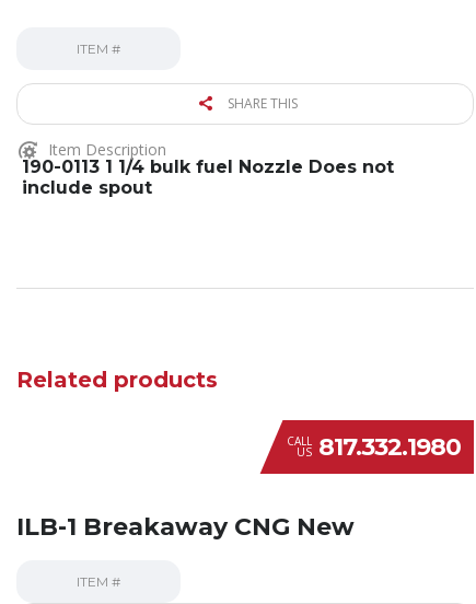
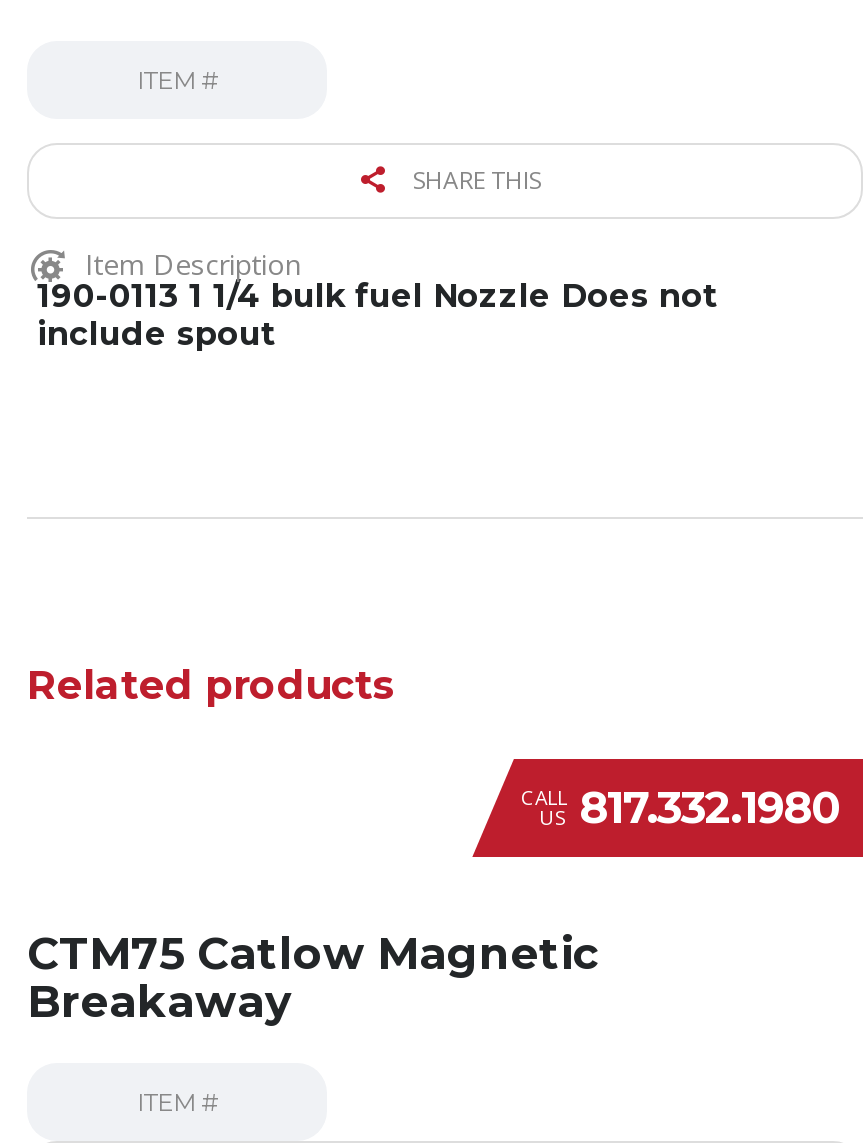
- ILB-1 Breakaway CNG New
+ CTM75 Catlow Magnetic
+ Breakaway
